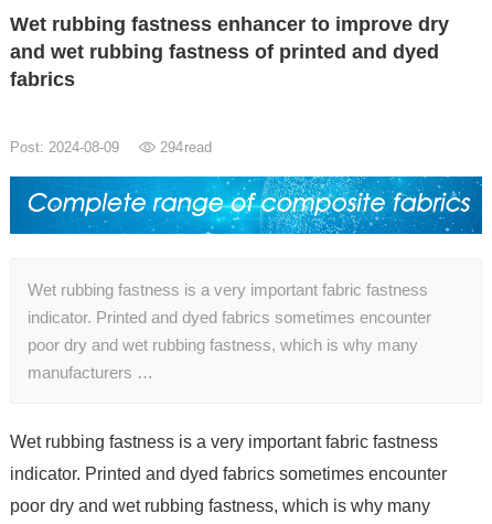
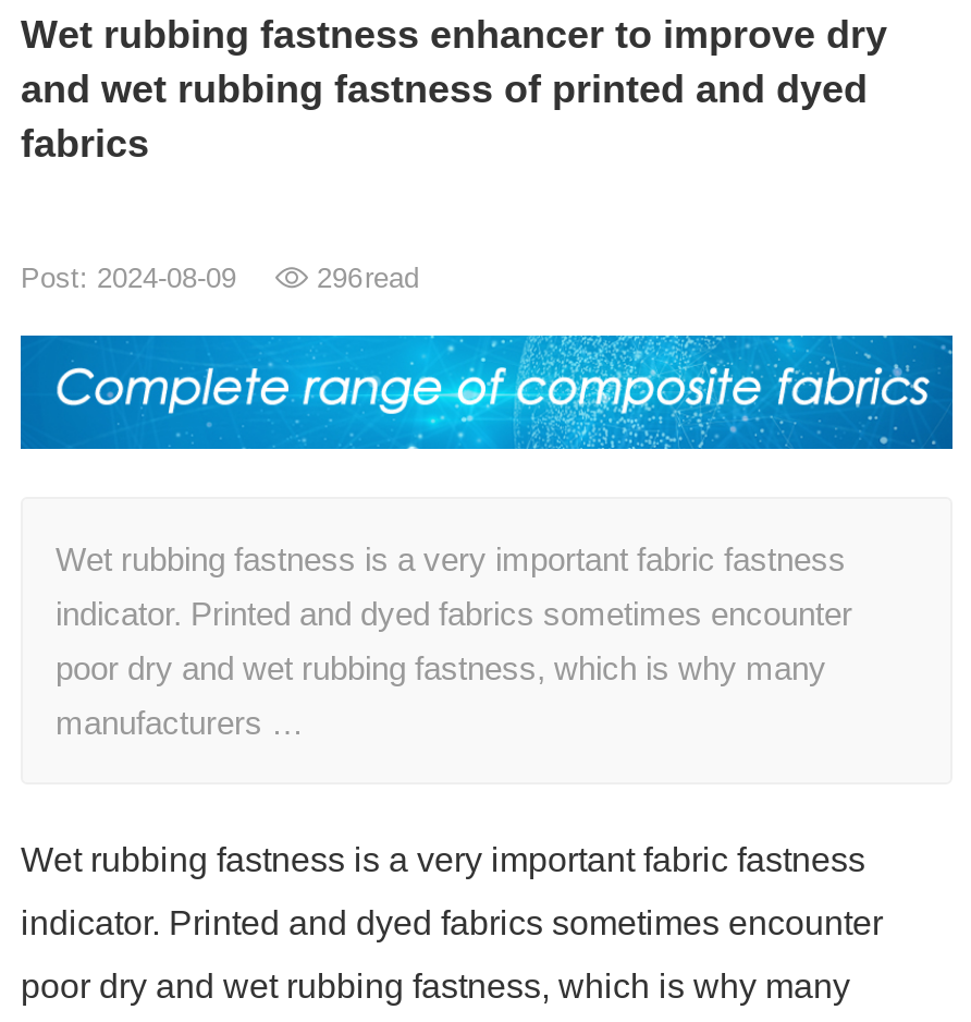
- Post: 2024-08-09 294read
+ Post: 2024-08-09 296read
